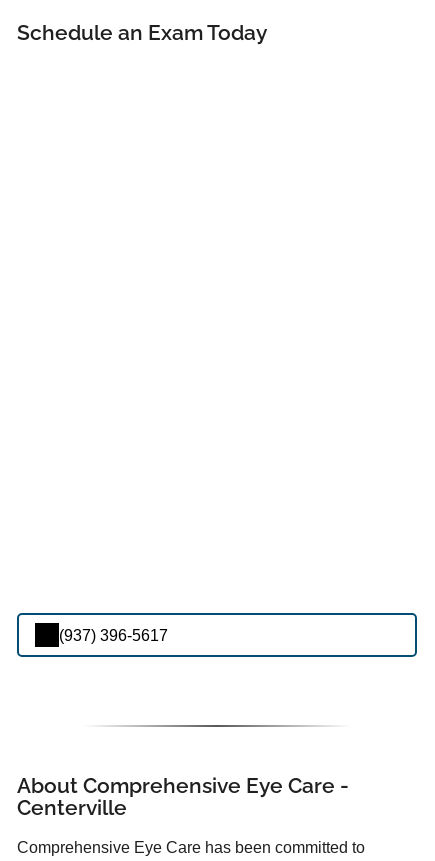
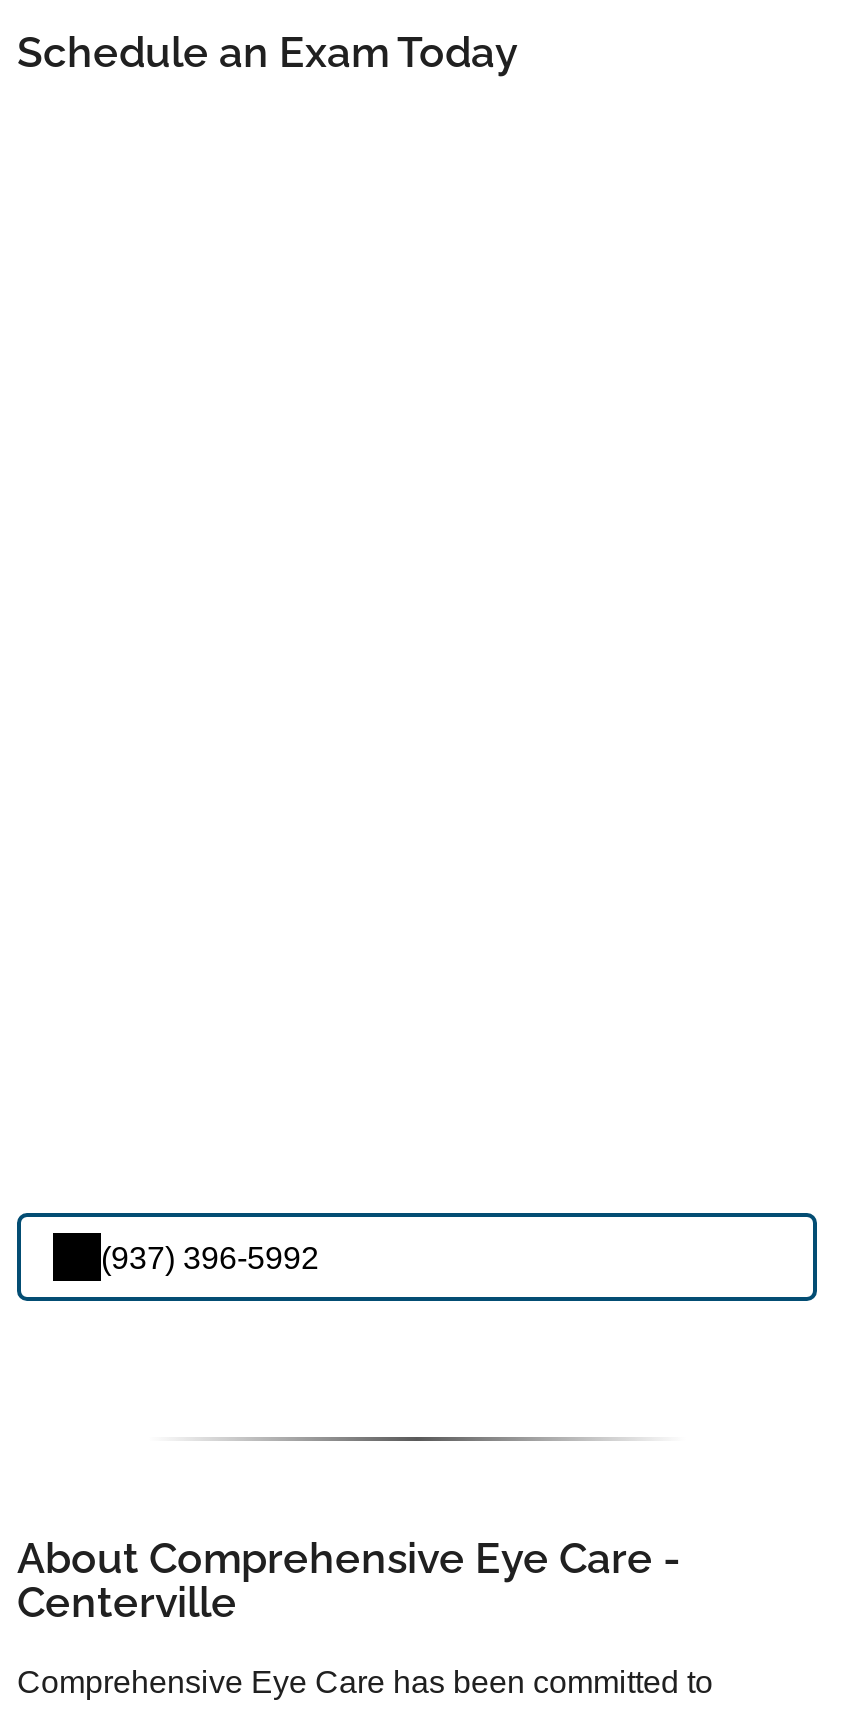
- (937) 396-5617
+ (937) 396-5992
